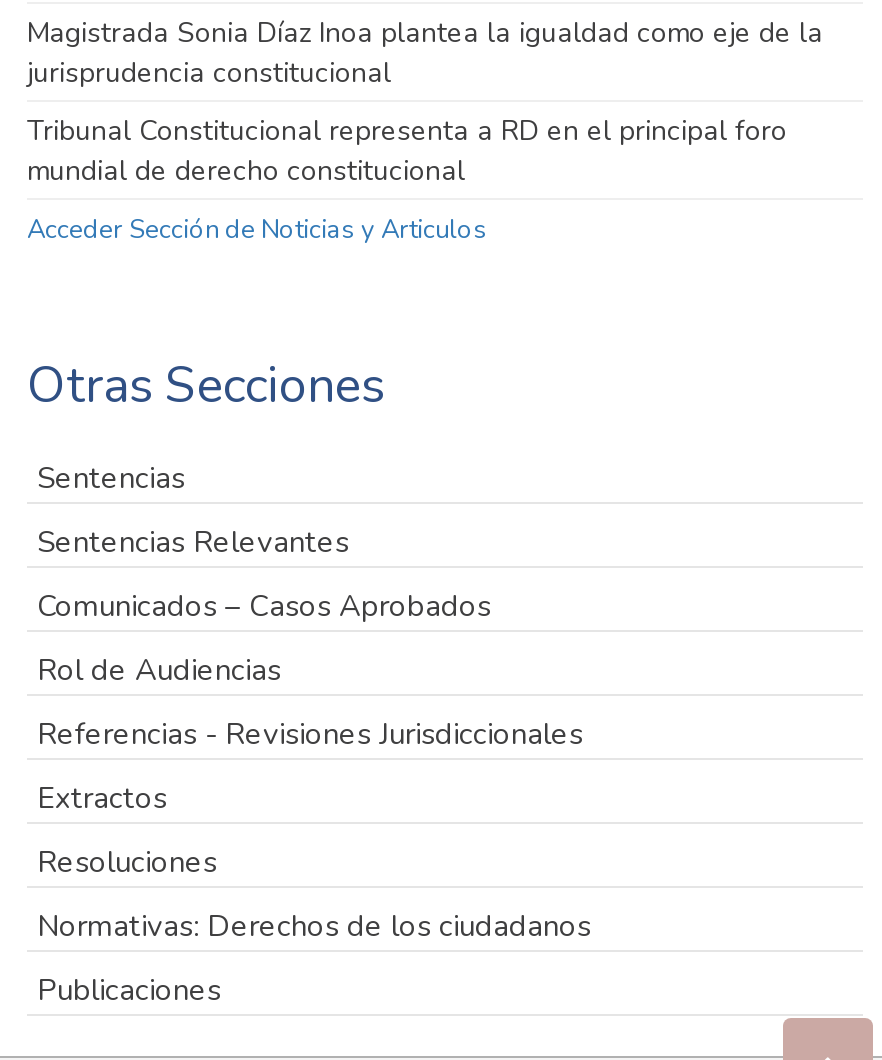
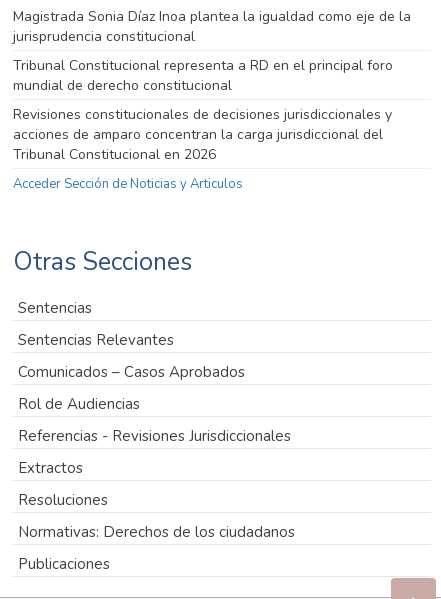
+ Revisiones constitucionales de decisiones jurisdiccionales y
+ acciones de amparo concentran la carga jurisdiccional del
+ Tribunal Constitucional en 2026
